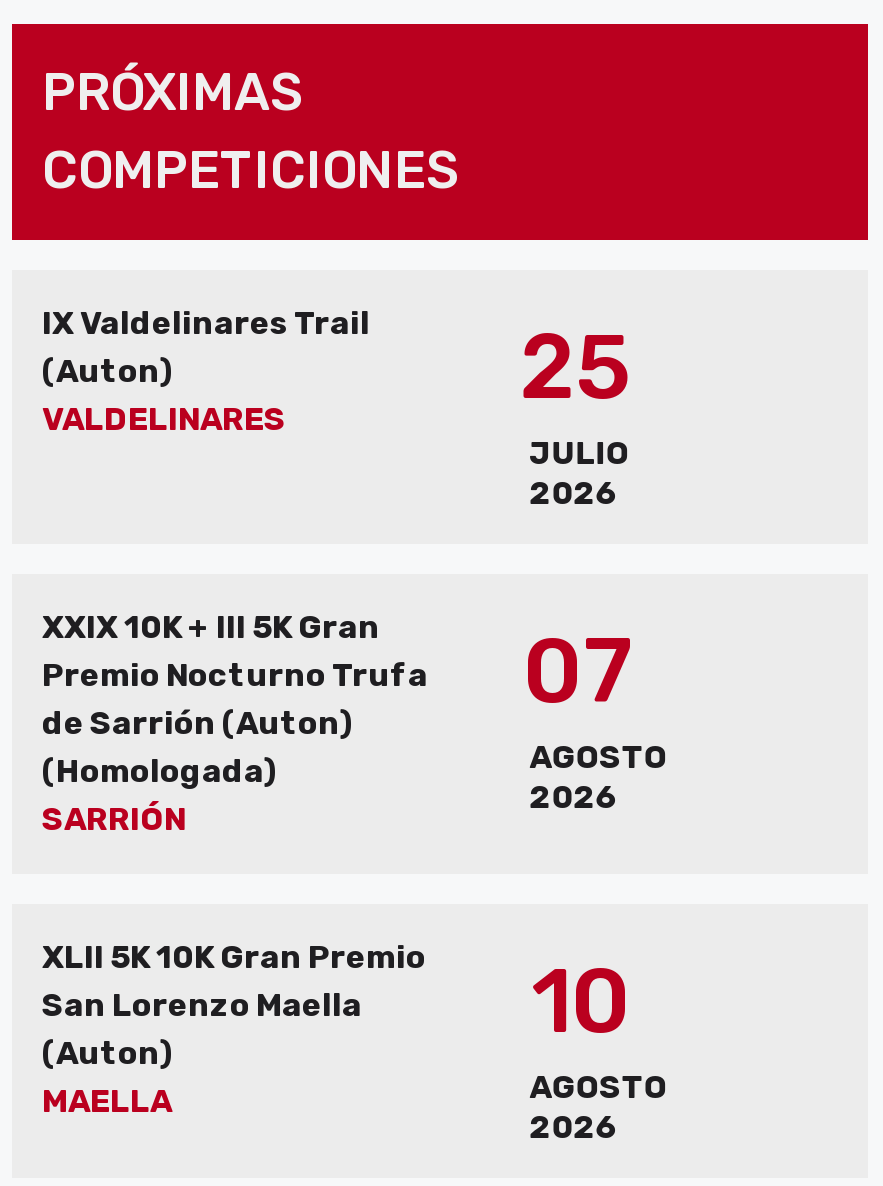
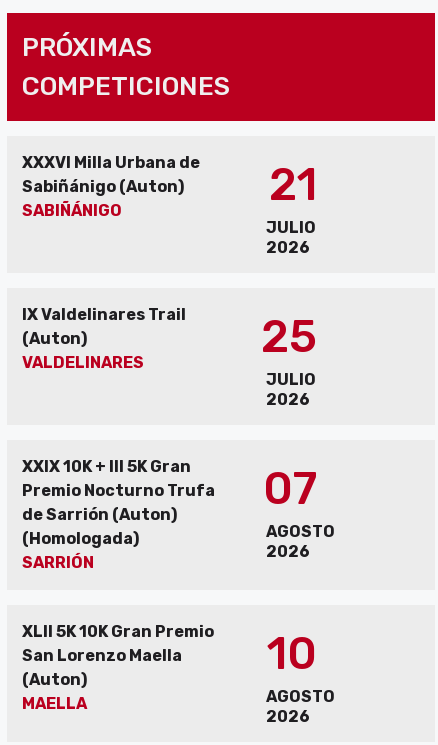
+ XXXVI Milla Urbana de
+ Sabiñánigo (Auton)
+ SABIÑÁNIGO
+ 21
+ JULIO
+ 2026
